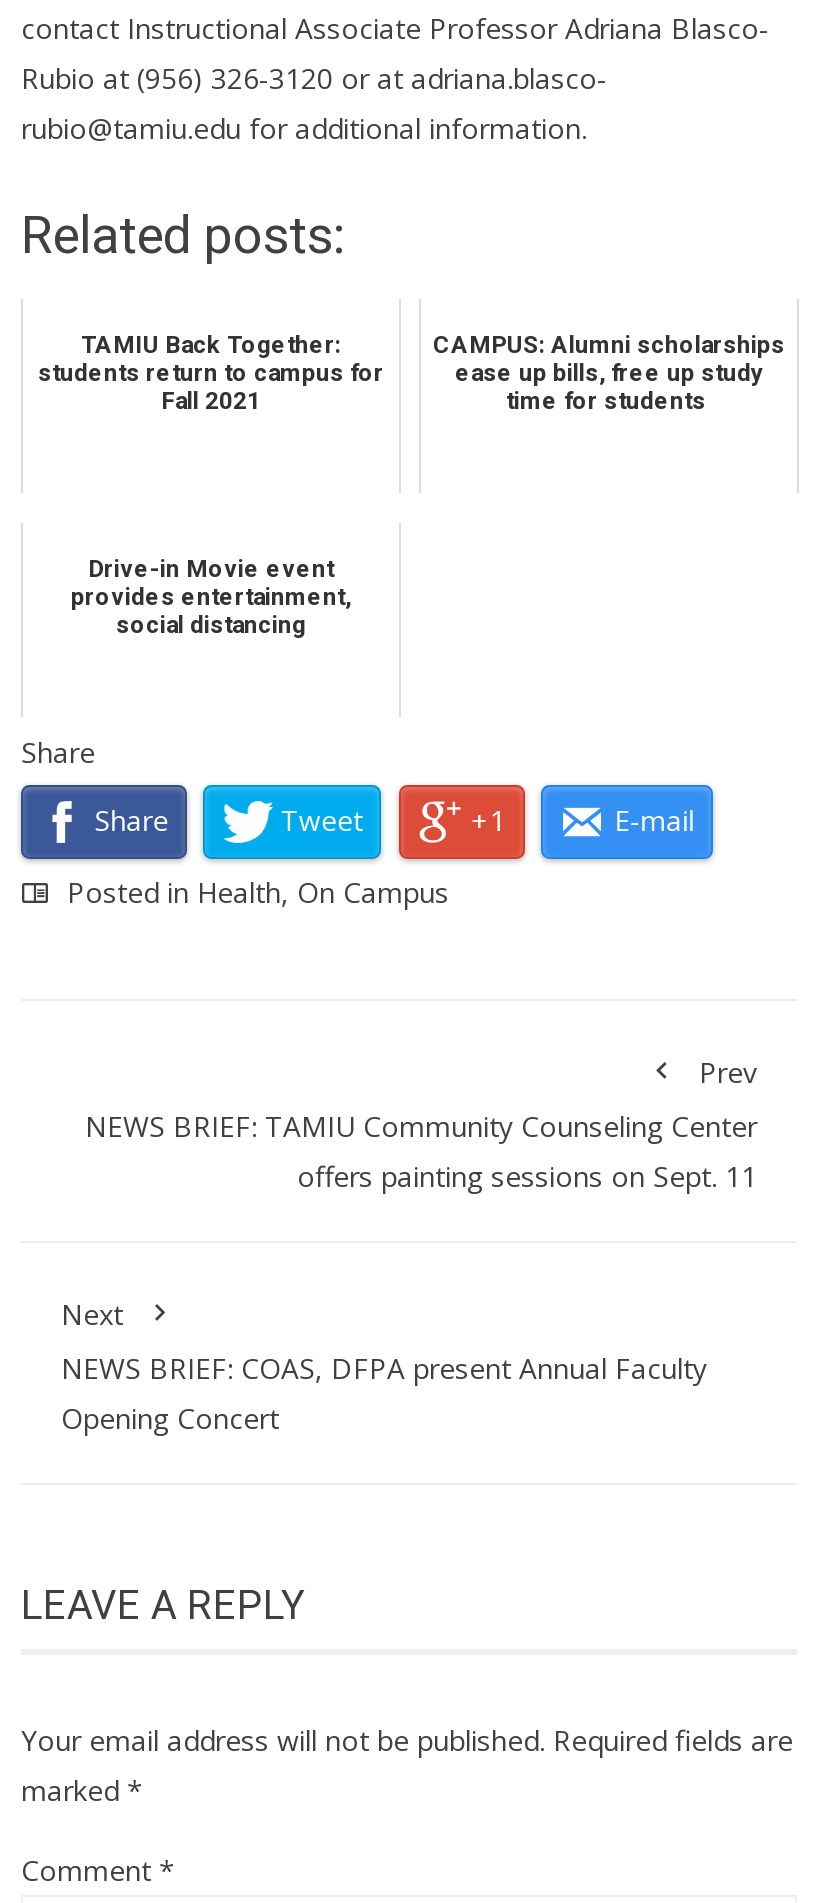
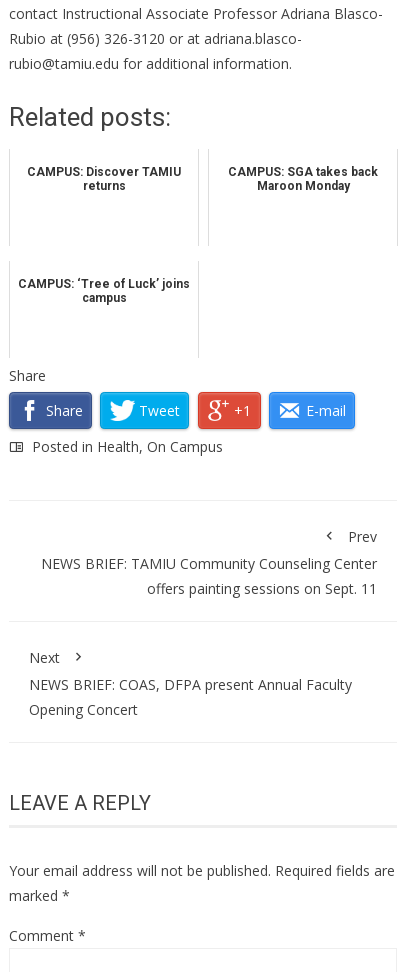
- TAMIU Back Together:
- students return to campus for
- Fall 2021
+ CAMPUS: Discover TAMIU
+ returns

- CAMPUS: Alumni scholarships
- ease up bills, free up study
- time for students
+ CAMPUS: SGA takes back
+ Maroon Monday

- Drive-in Movie event
- provides entertainment,
- social distancing
+ CAMPUS: ‘Tree of Luck’ joins
+ campus
